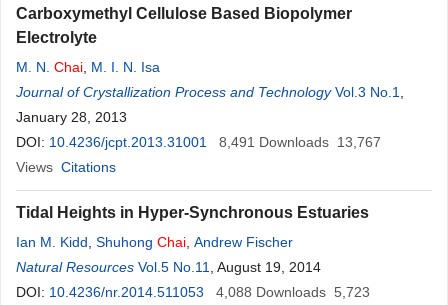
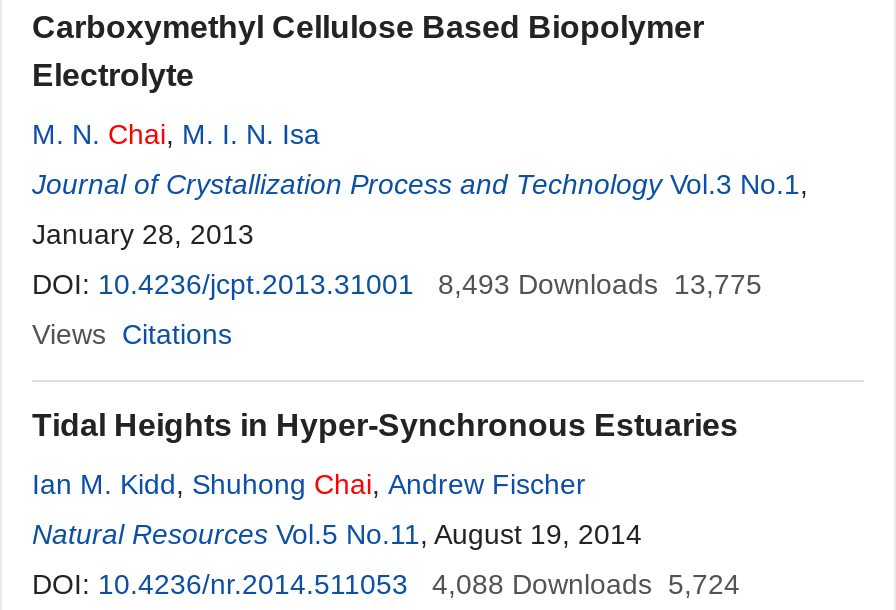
- DOI: 10.4236/jcpt.2013.31001 8,491 Downloads 13,767
+ DOI: 10.4236/jcpt.2013.31001 8,493 Downloads 13,775

- DOI: 10.4236/nr.2014.511053 4,088 Downloads 5,723
+ DOI: 10.4236/nr.2014.511053 4,088 Downloads 5,724
